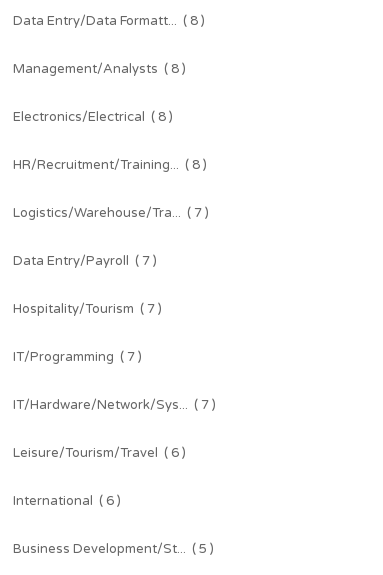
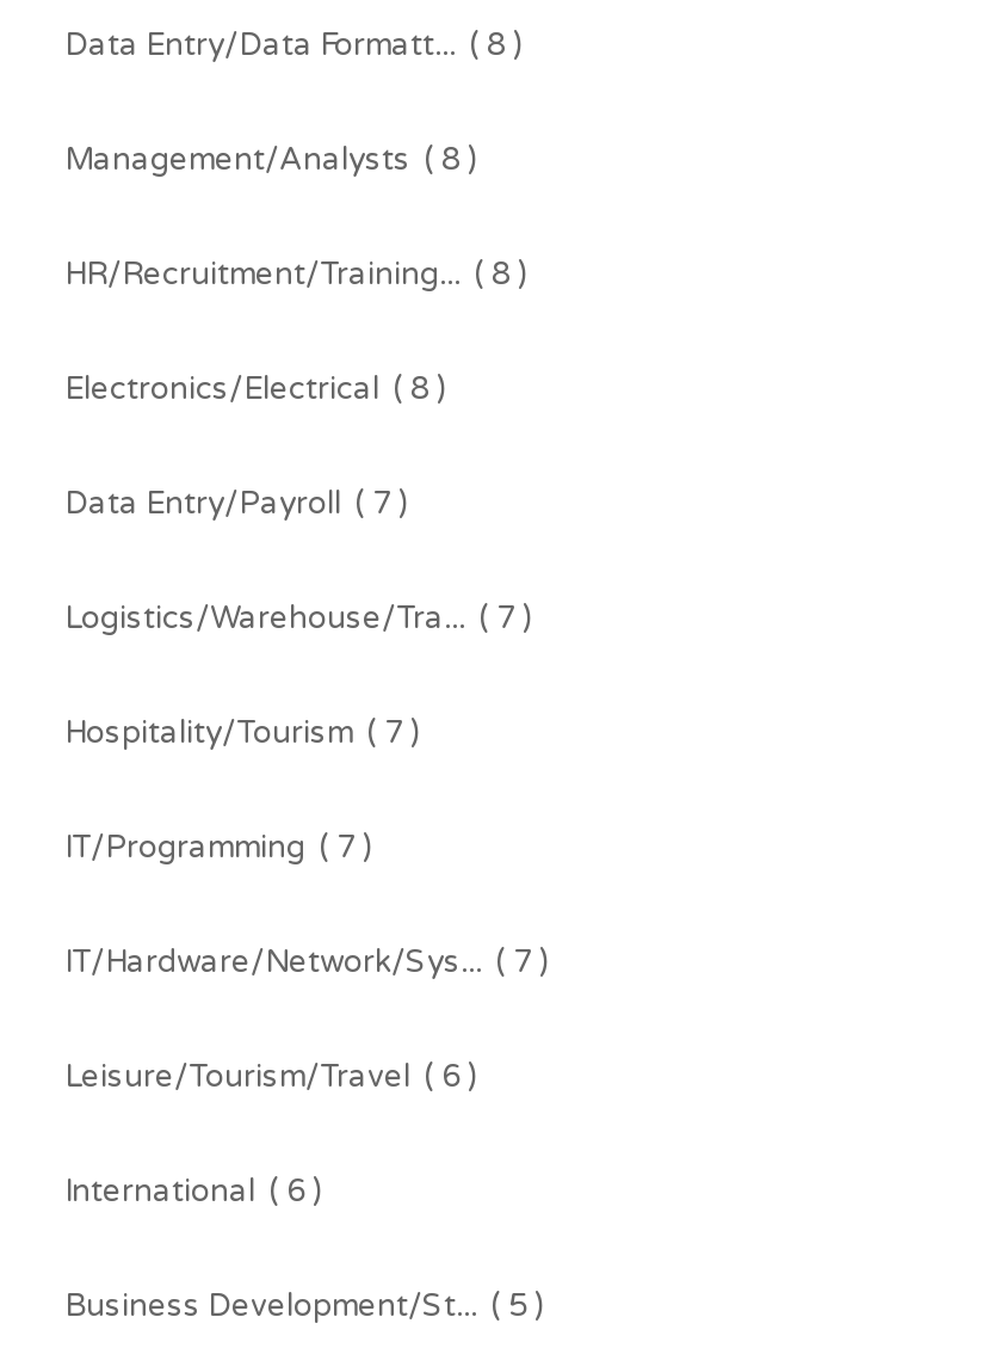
moved down: Electronics/Electrical ( 8 )

moved up: HR/Recruitment/Training... ( 8 )

moved down: Logistics/Warehouse/Tra... ( 7 )

moved up: Data Entry/Payroll ( 7 )
